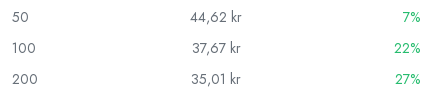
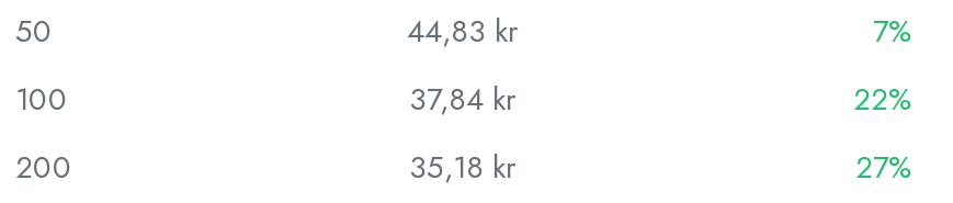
- 44,62 kr
+ 44,83 kr

- 37,67 kr
+ 37,84 kr

- 35,01 kr
+ 35,18 kr
